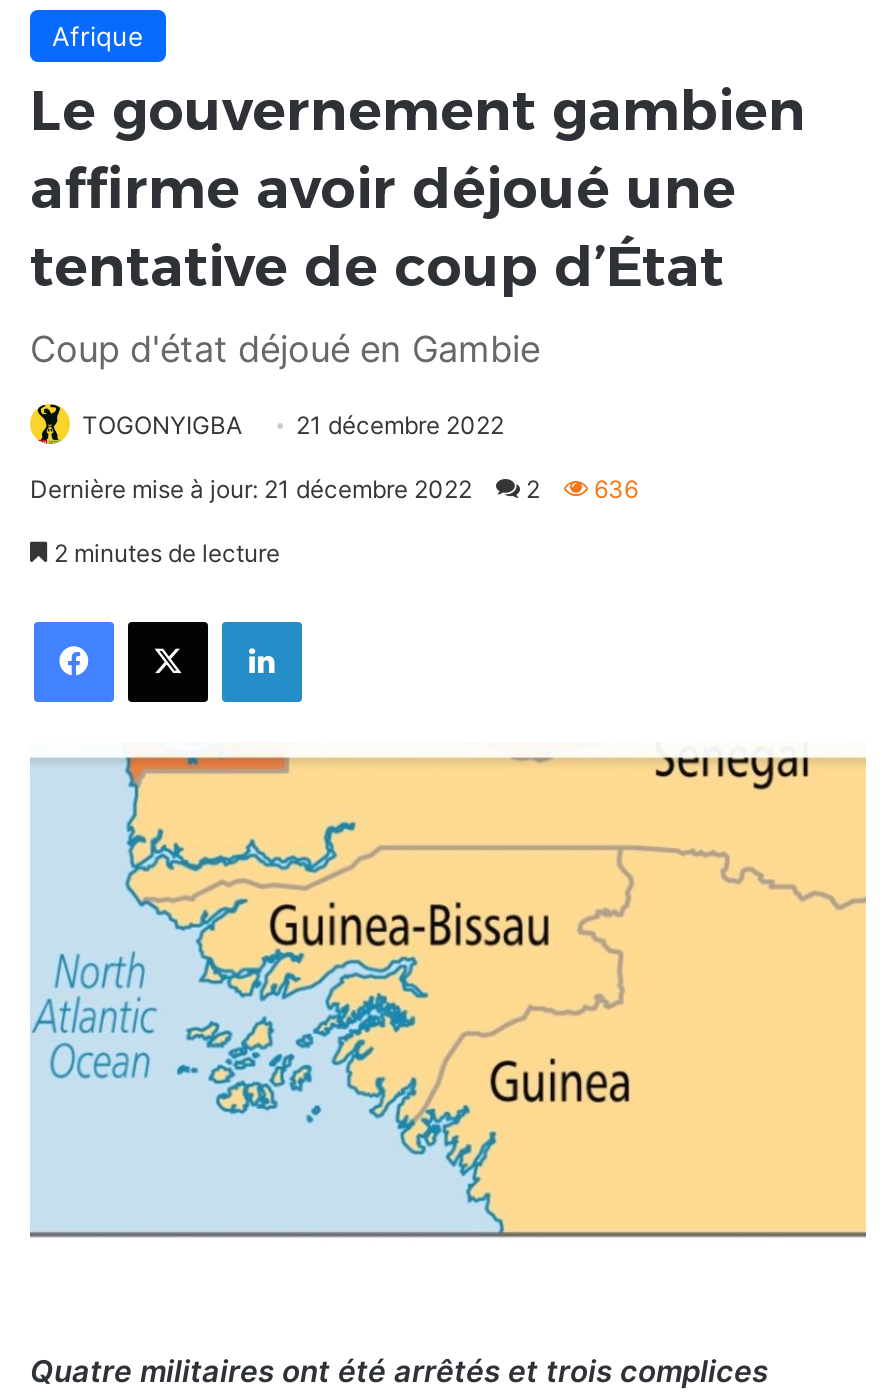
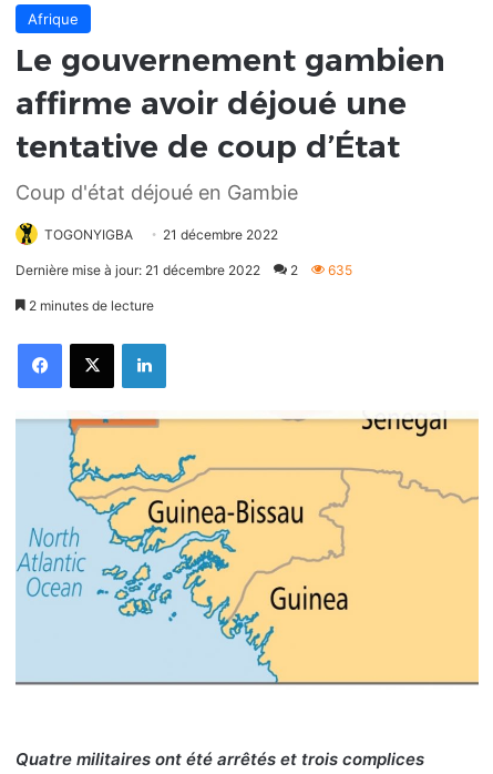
- Dernière mise à jour: 21 décembre 2022 2 636
+ Dernière mise à jour: 21 décembre 2022 2 635
